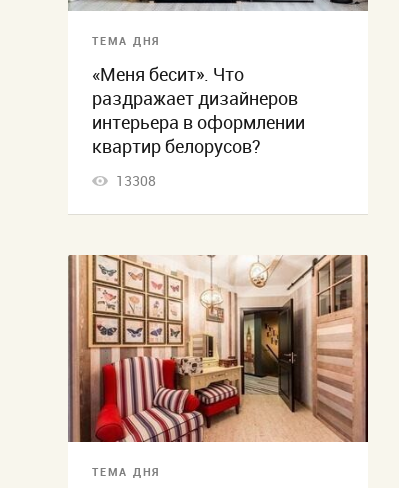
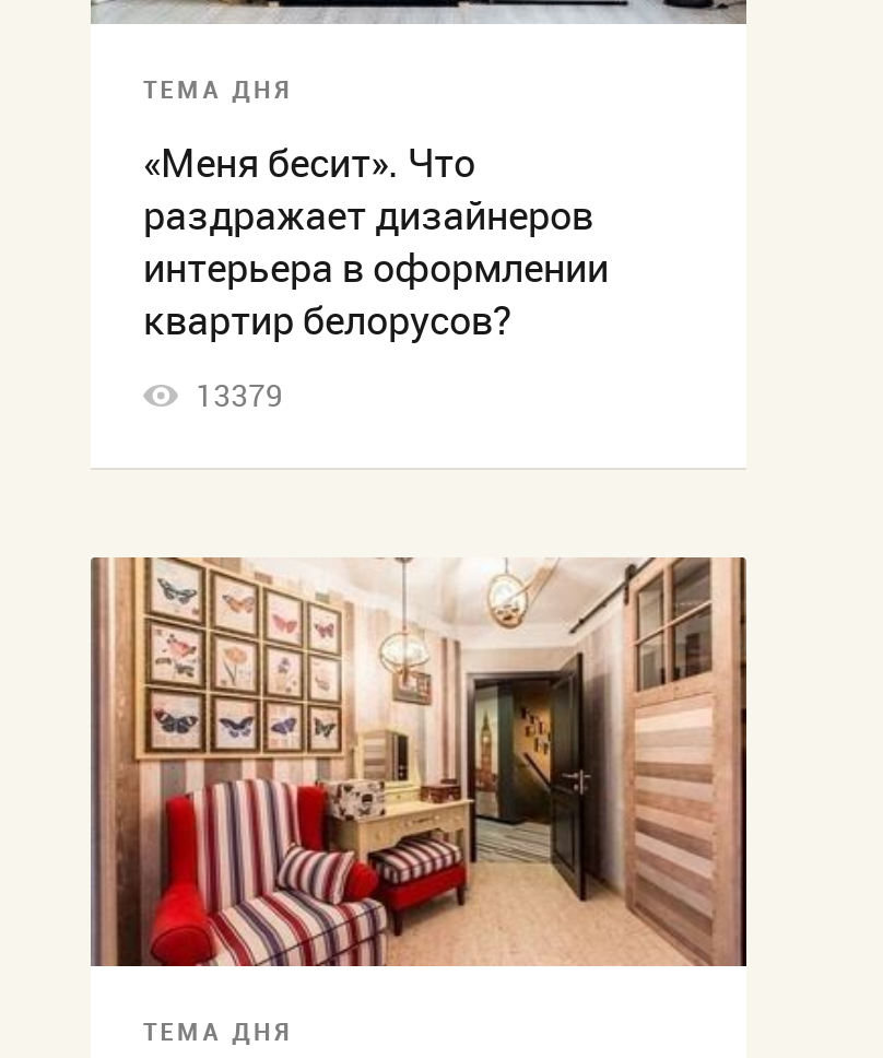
- 13308
+ 13379
